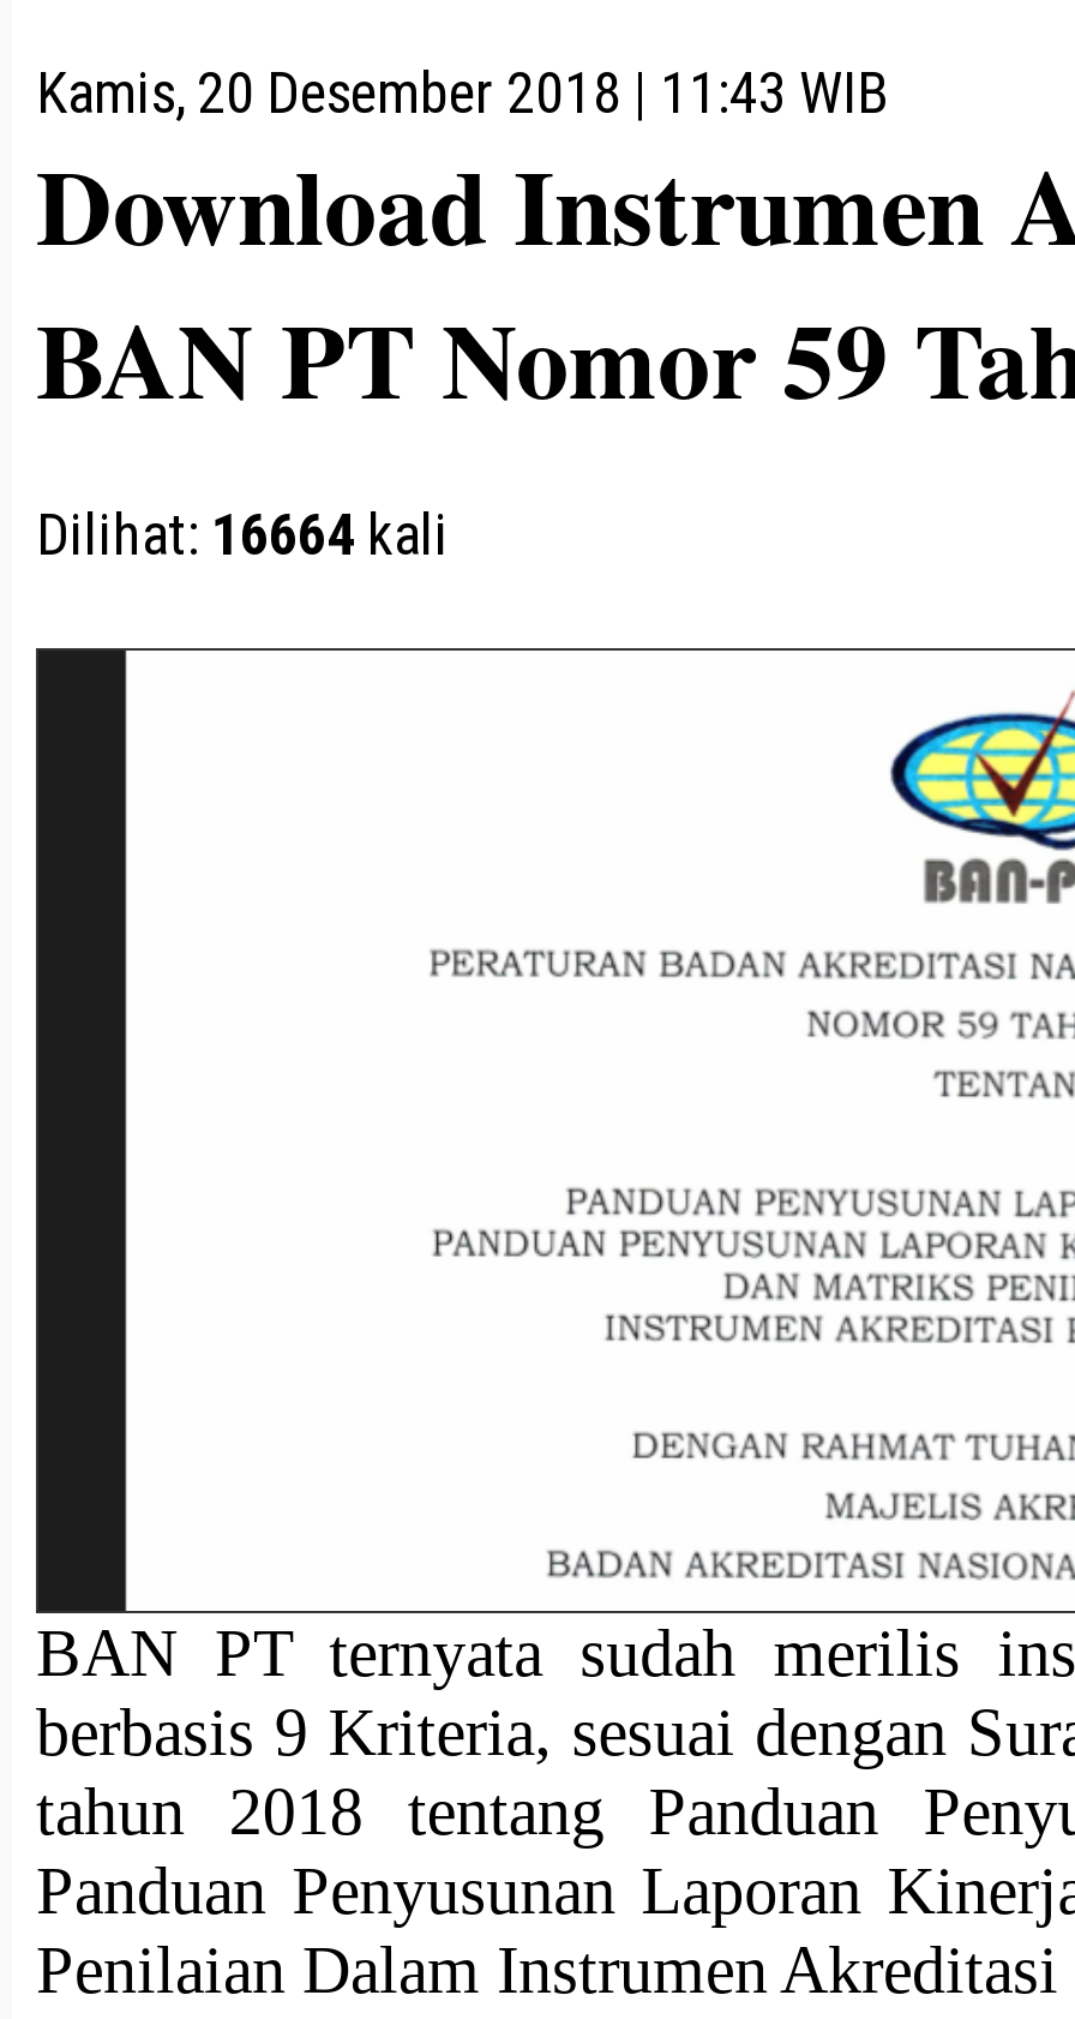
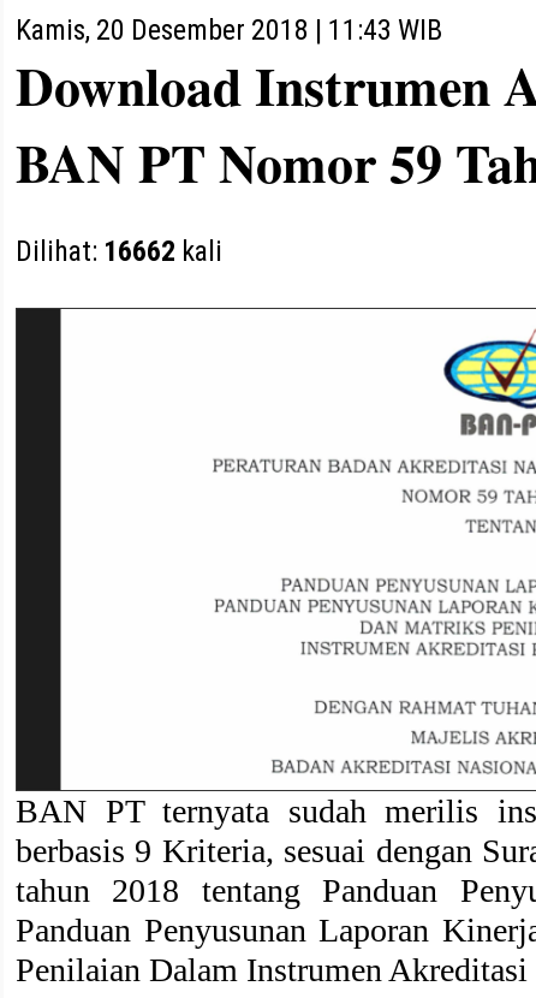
- Dilihat: 16664 kali
+ Dilihat: 16662 kali
